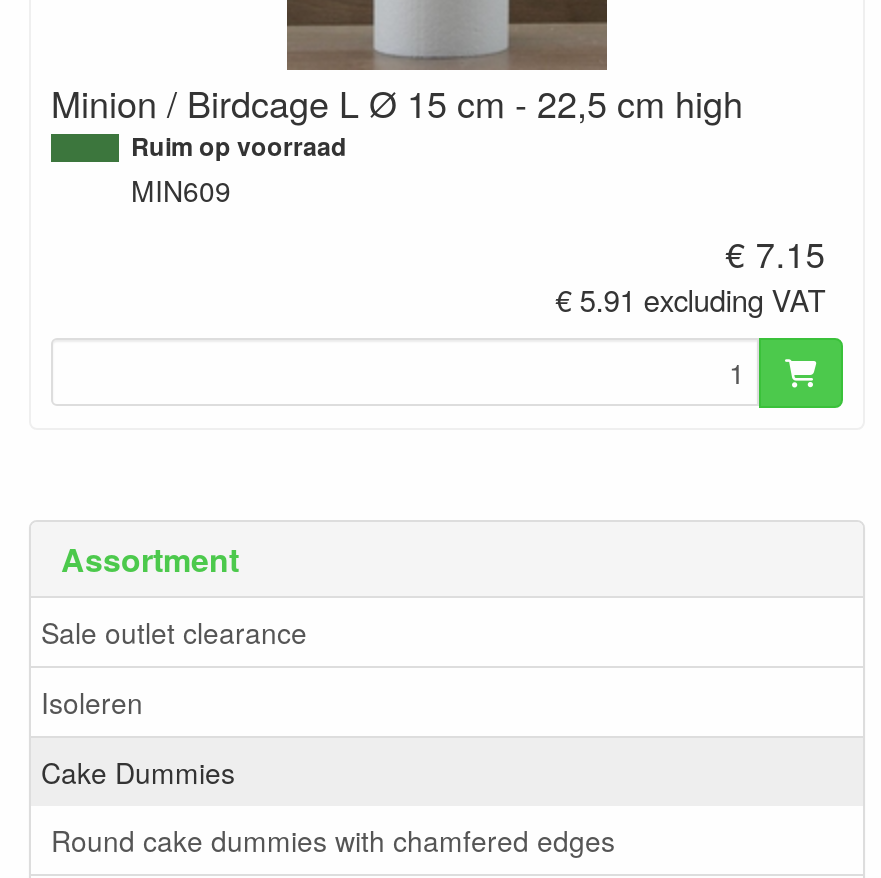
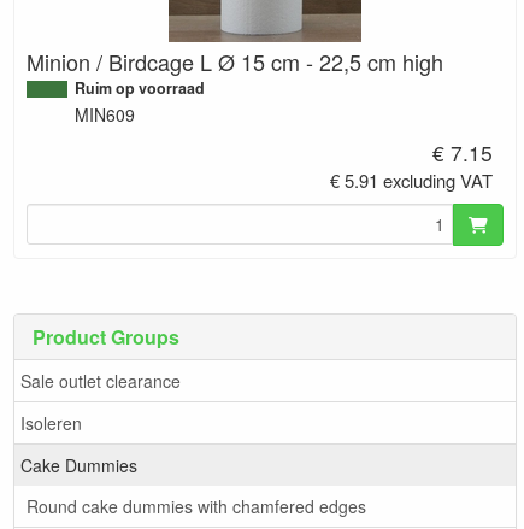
- Assortment
+ Product Groups
